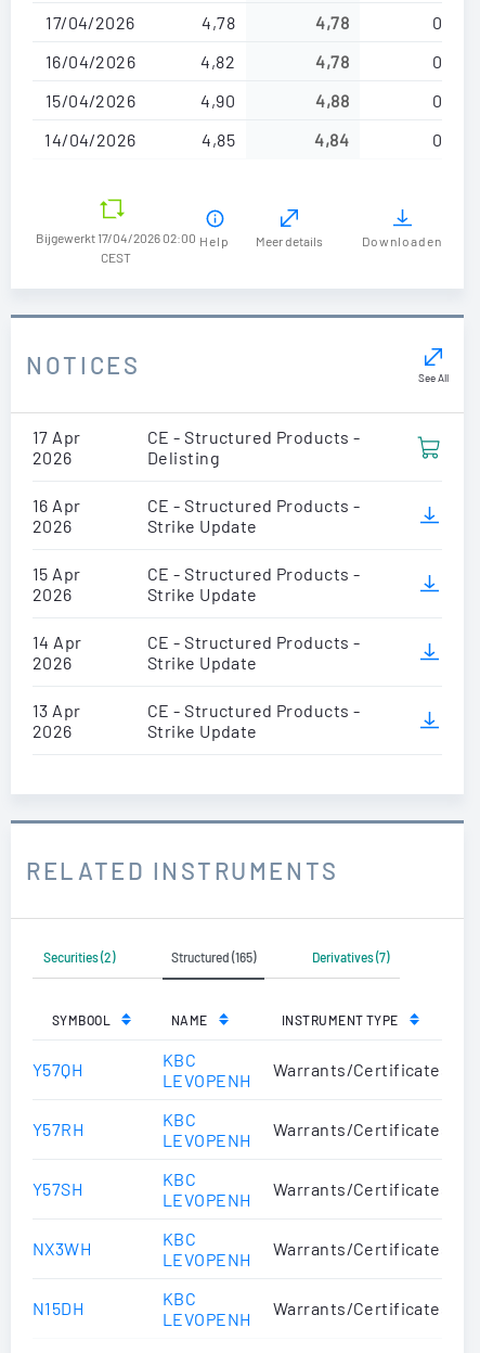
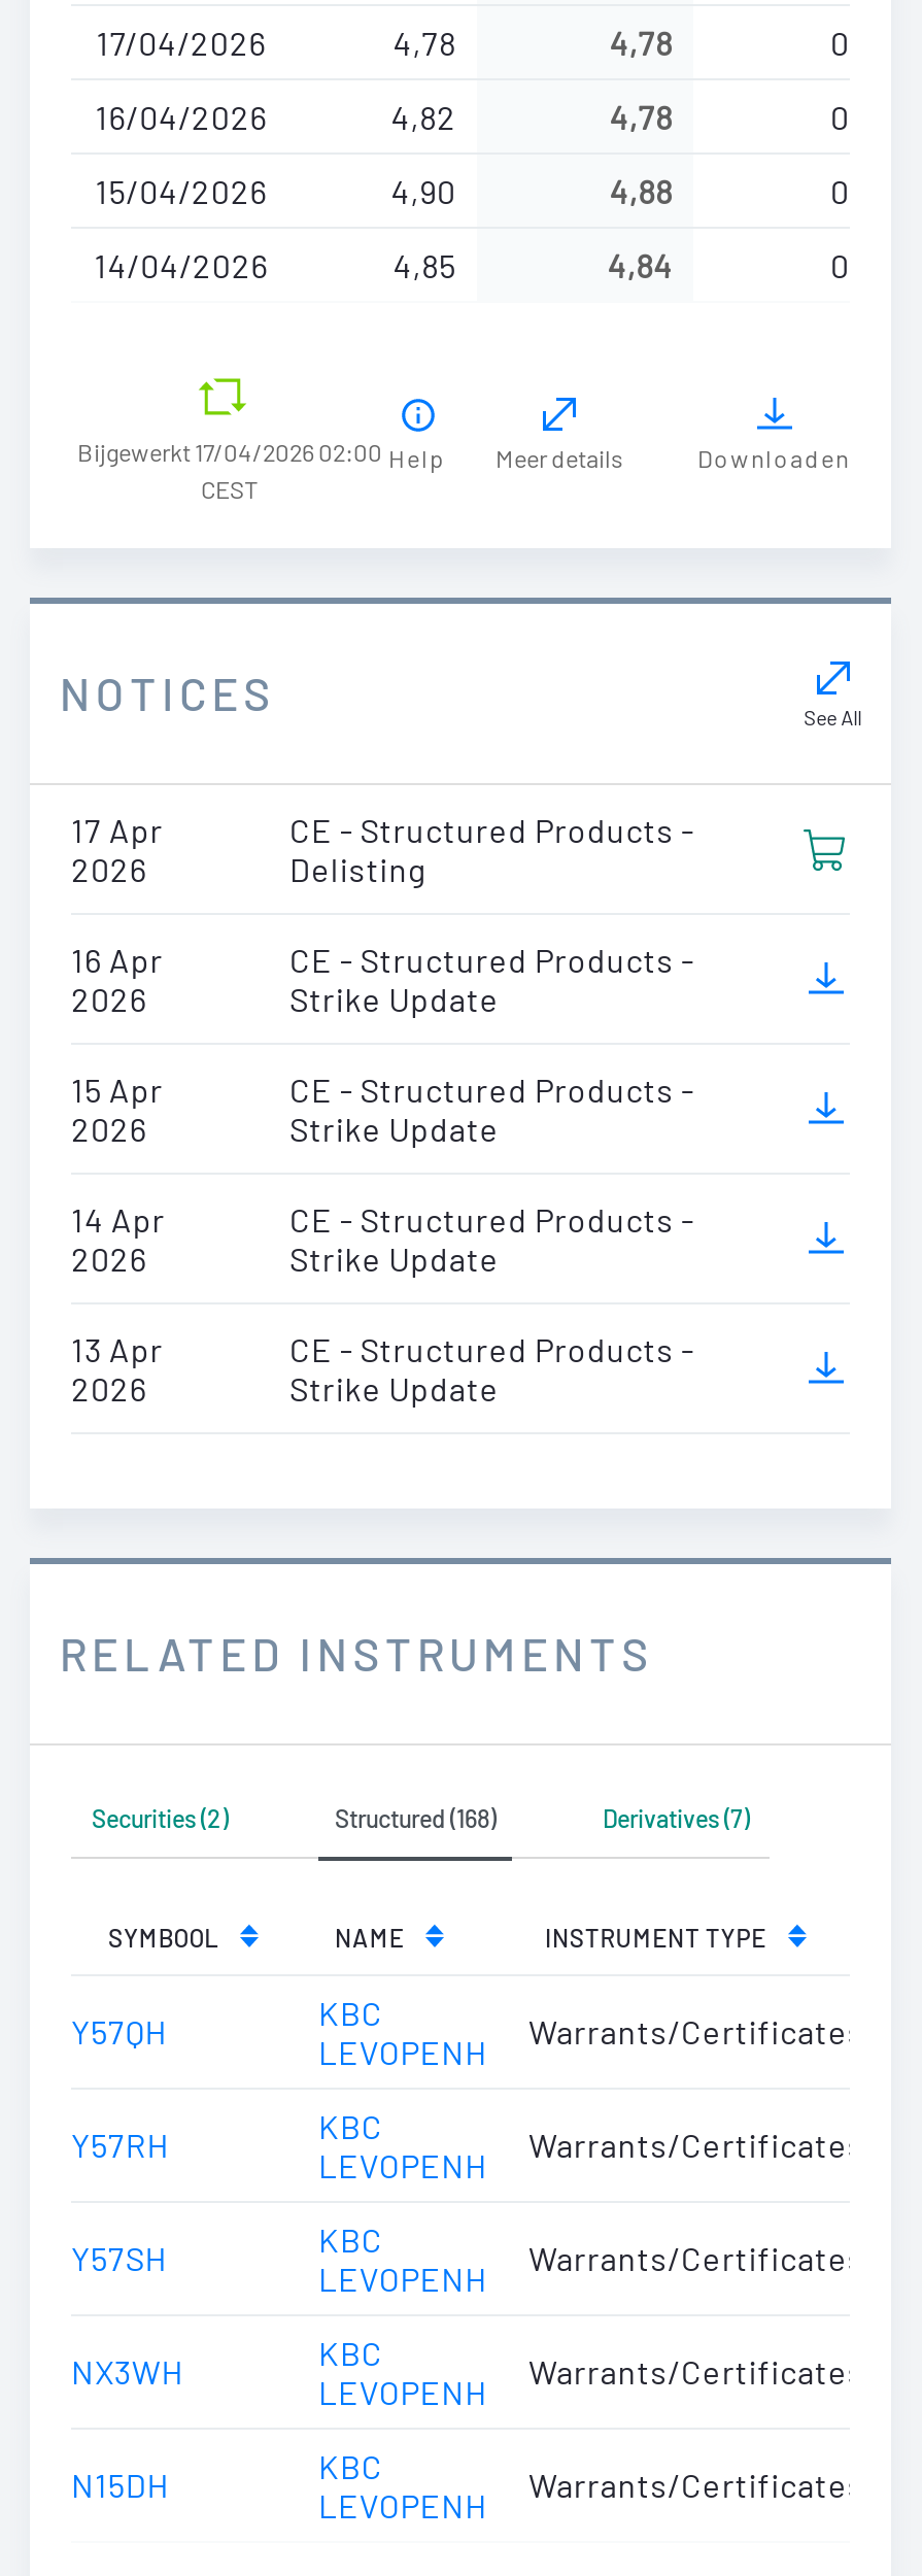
- Structured (165)
+ Structured (168)
